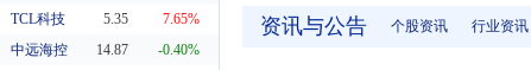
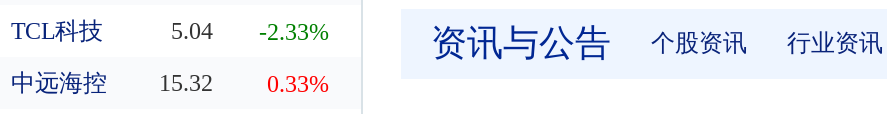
- 5.35
+ 5.04

- 7.65%
+ -2.33%

- 14.87
+ 15.32

- -0.40%
+ 0.33%
